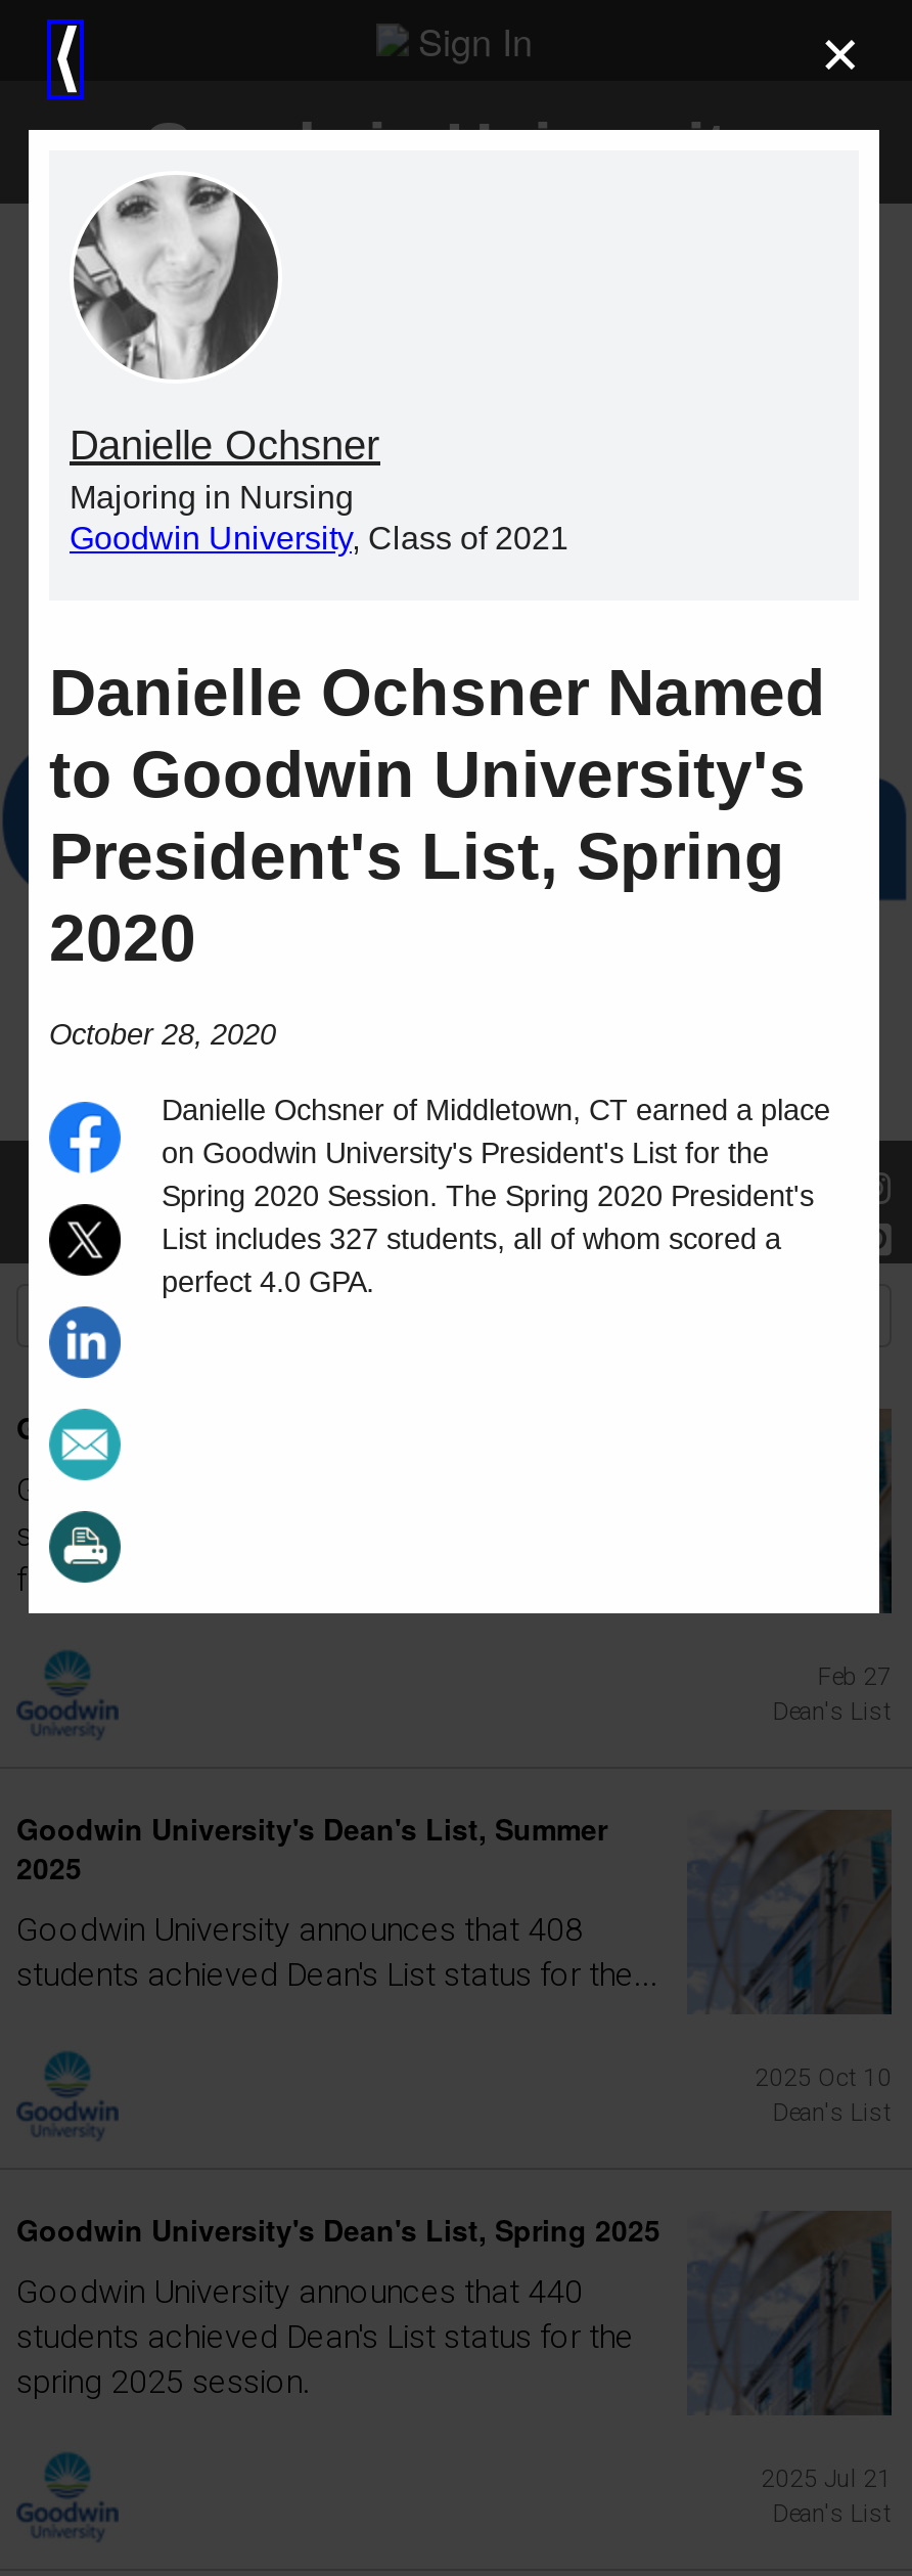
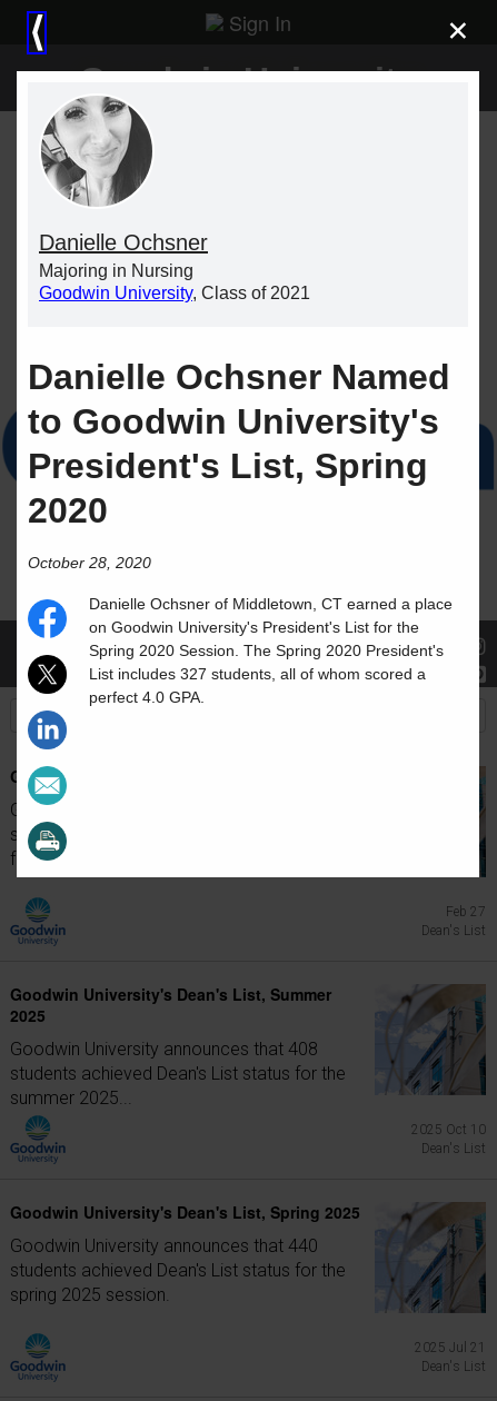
- students achieved Dean's List status for the...
+ students achieved Dean's List status for the
+ summer 2025...
